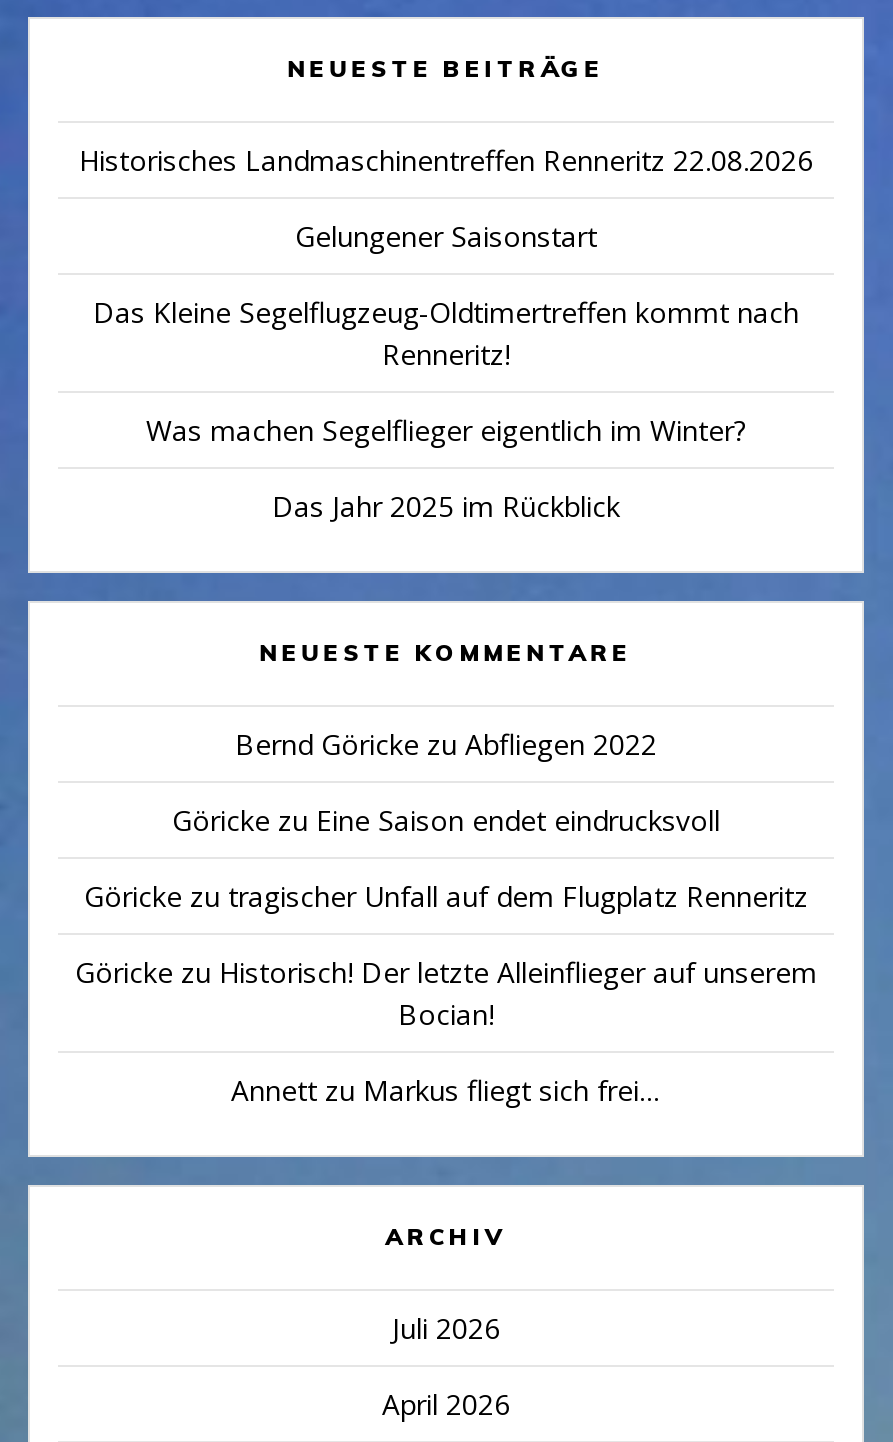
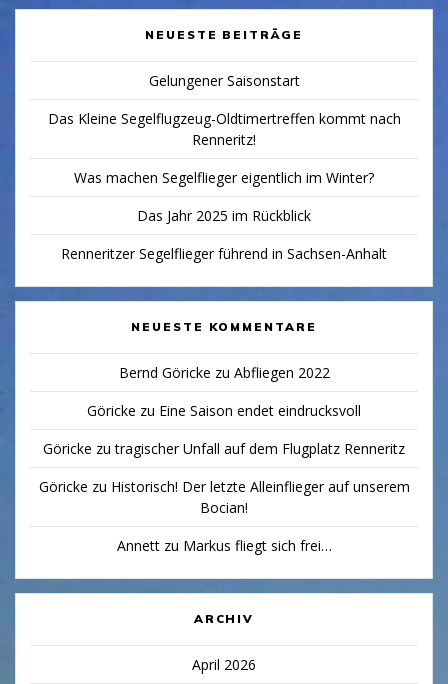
- Historisches Landmaschinentreffen Renneritz 22.08.2026

+ Renneritzer Segelflieger führend in Sachsen-Anhalt

- Juli 2026
